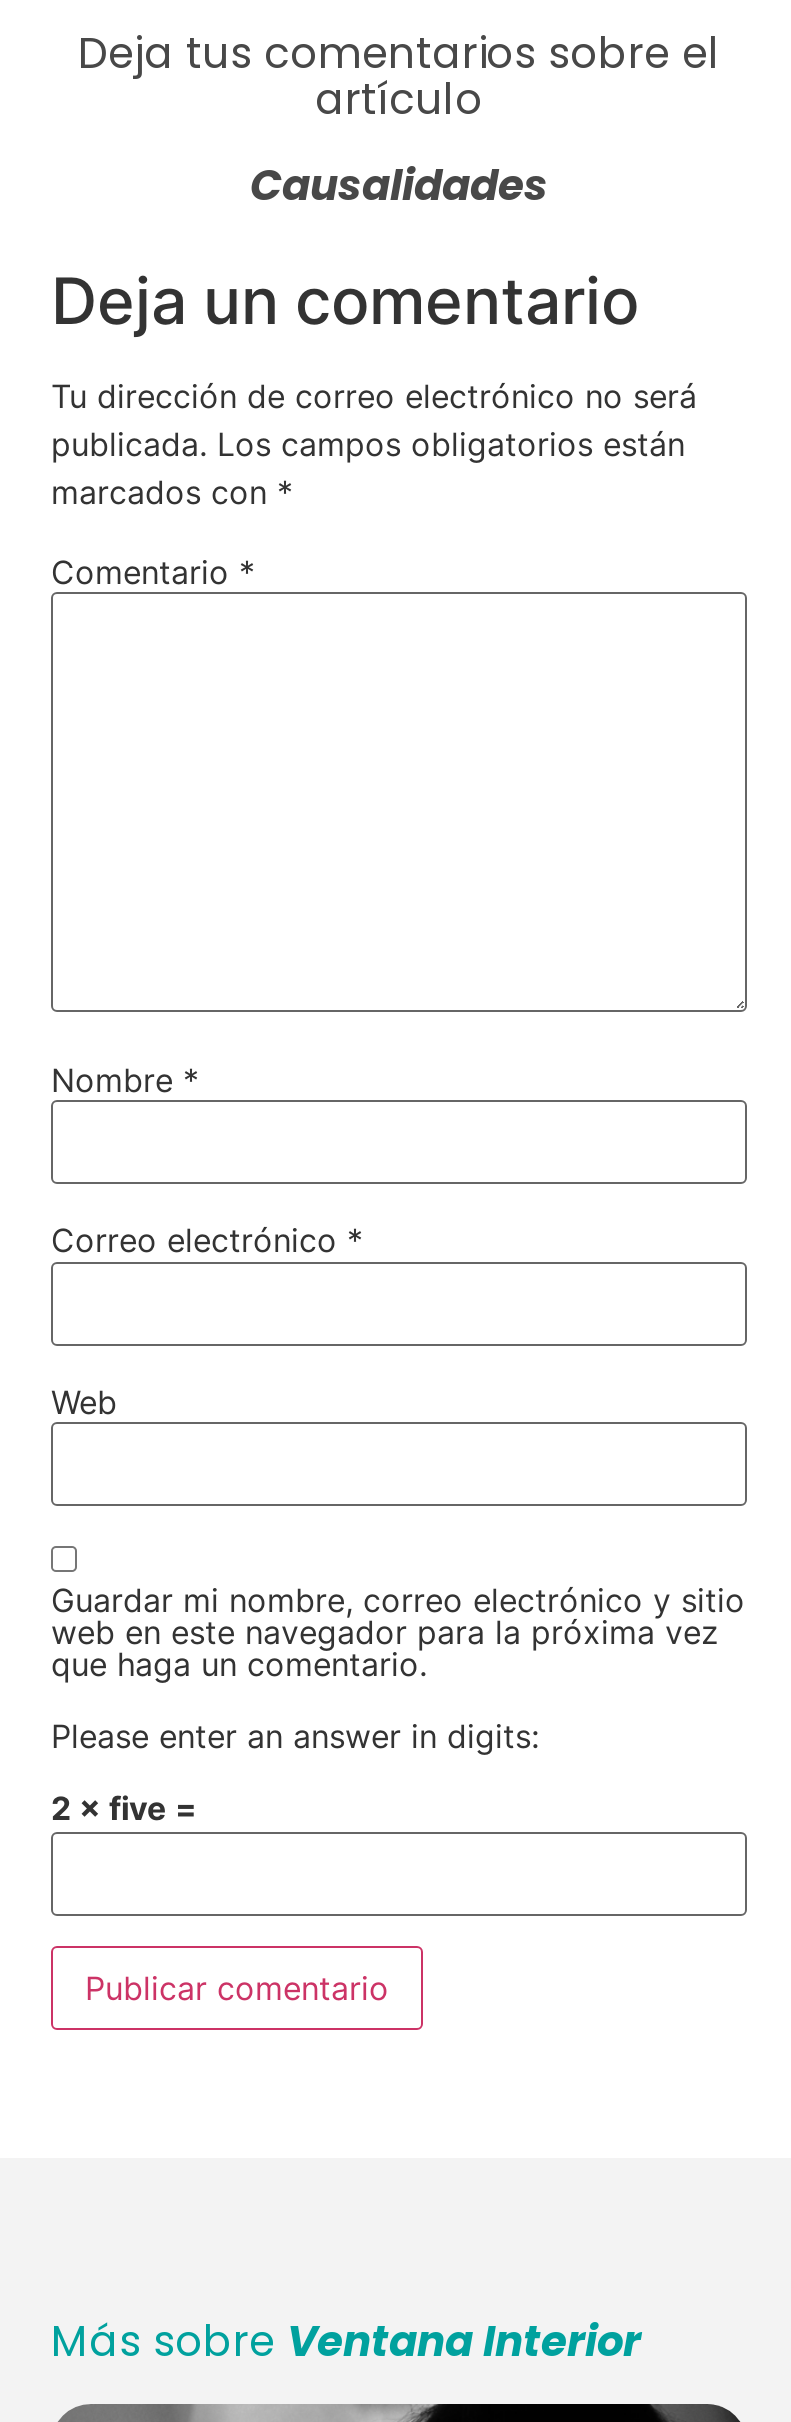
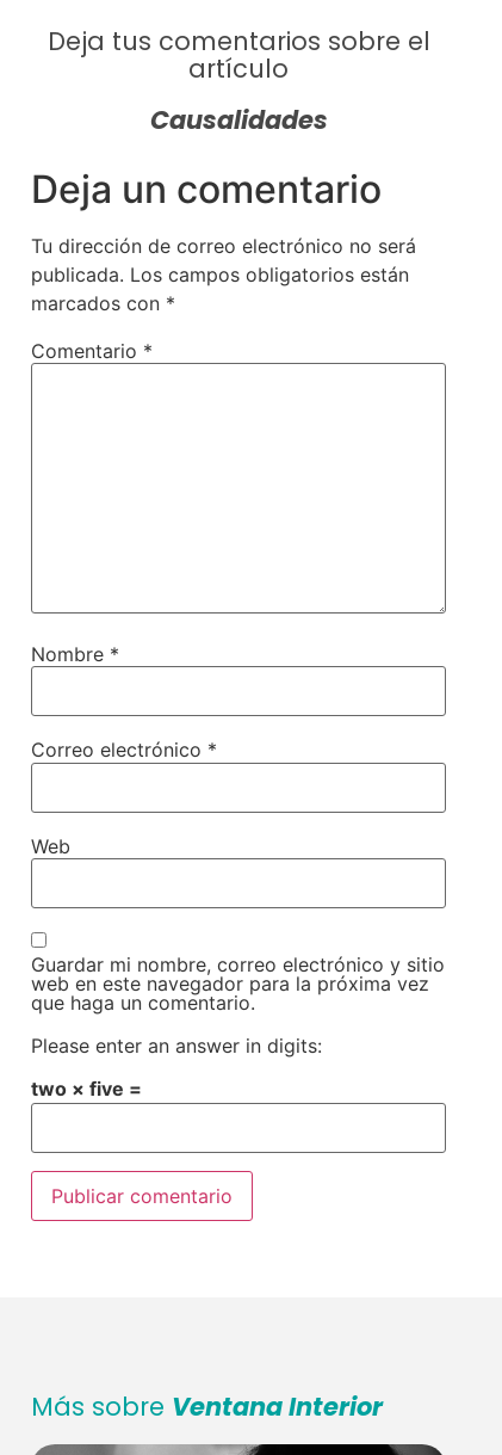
- 2 × five =
+ two × five =
